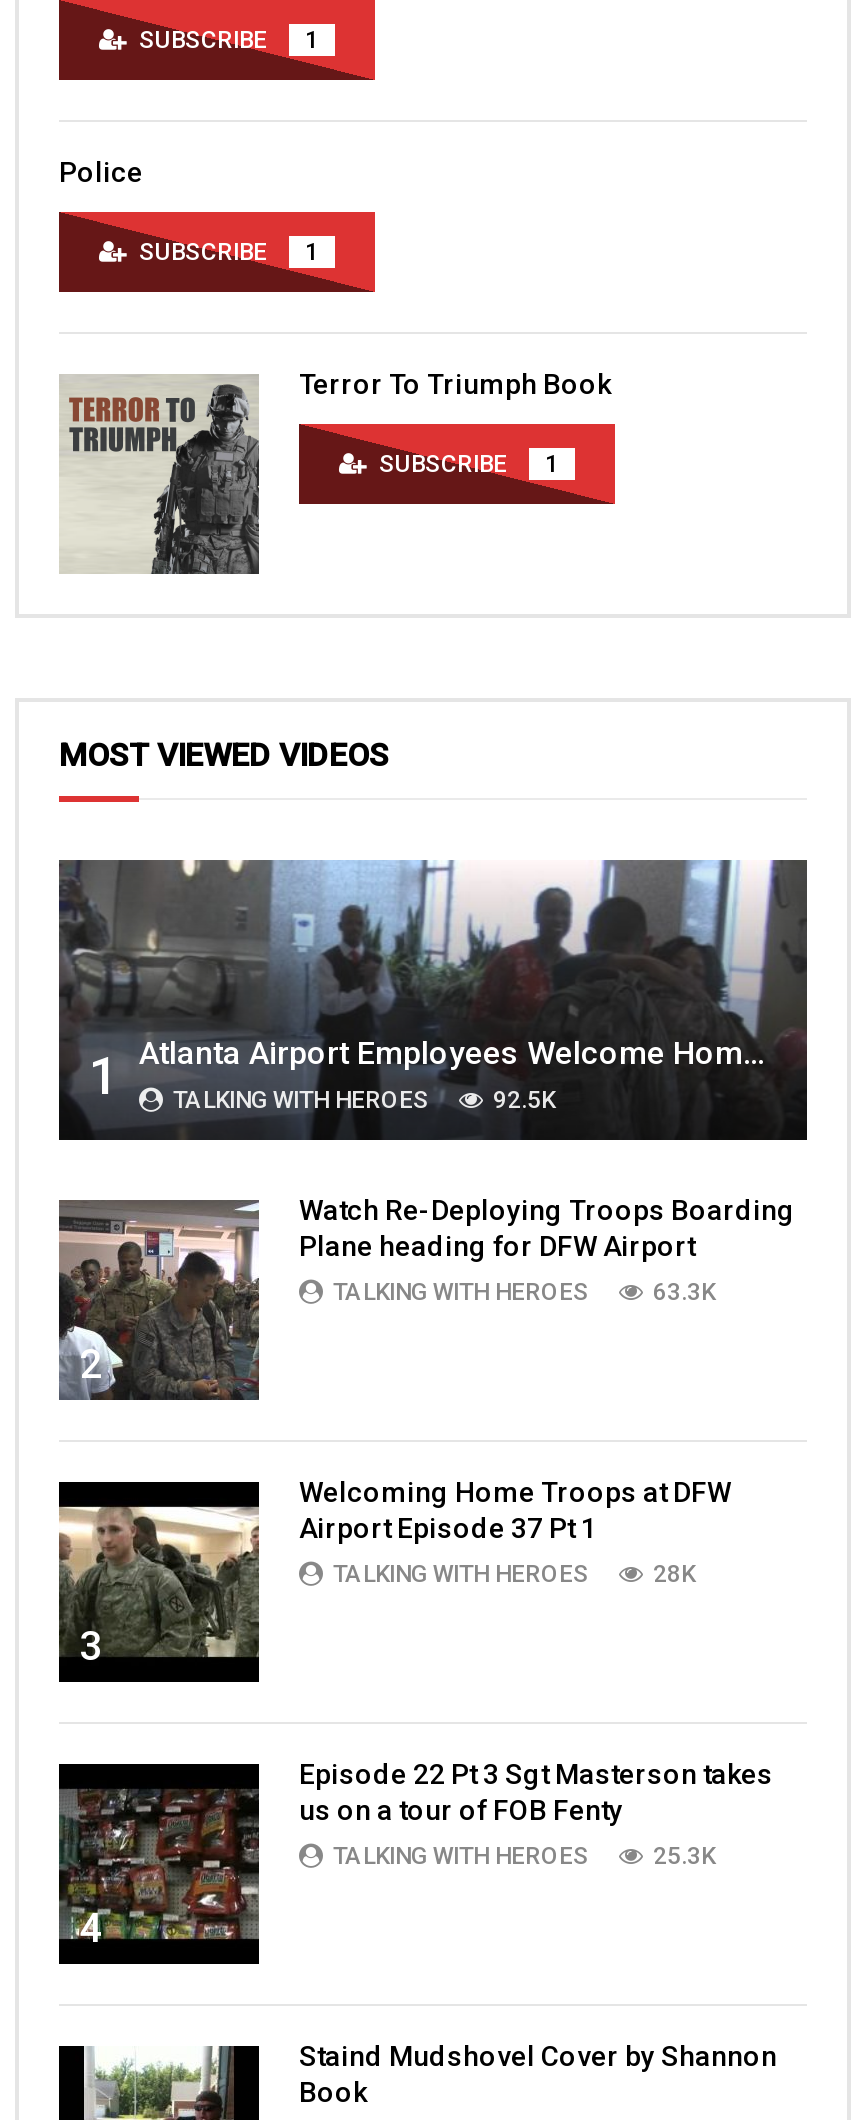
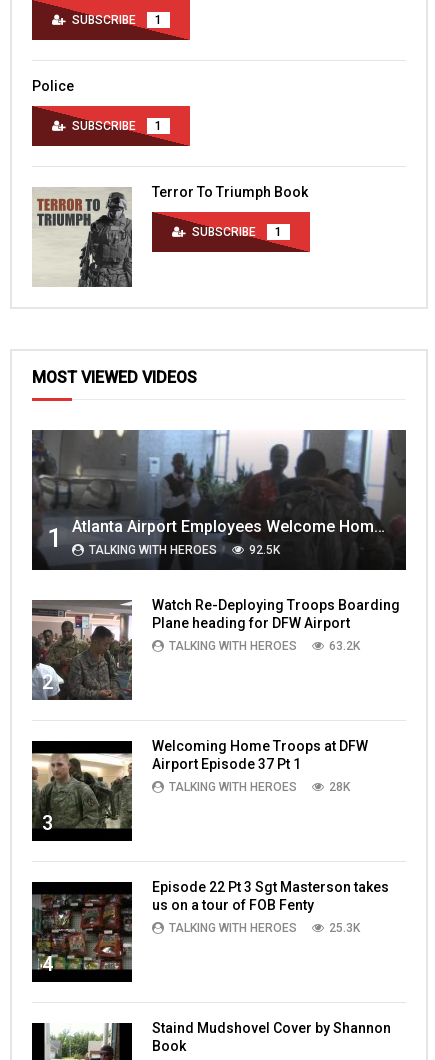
- 63.3K
+ 63.2K
